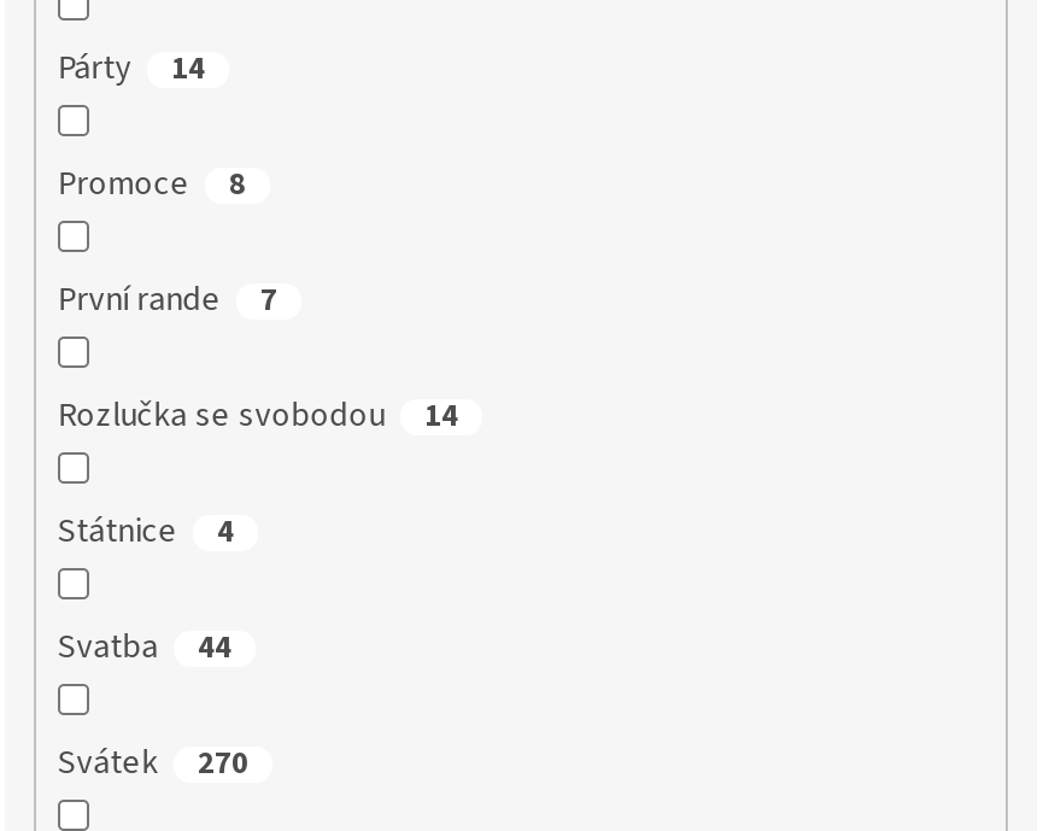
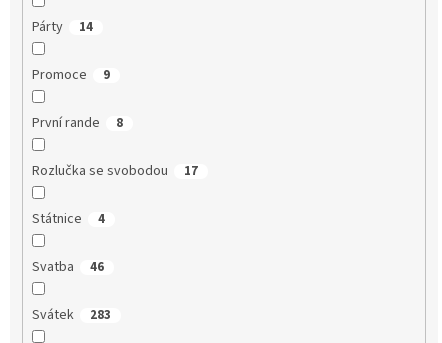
- Promoce 8
+ Promoce 9

- První rande 7
+ První rande 8

- Rozlučka se svobodou 14
+ Rozlučka se svobodou 17

- Svatba 44
+ Svatba 46

- Svátek 270
+ Svátek 283
